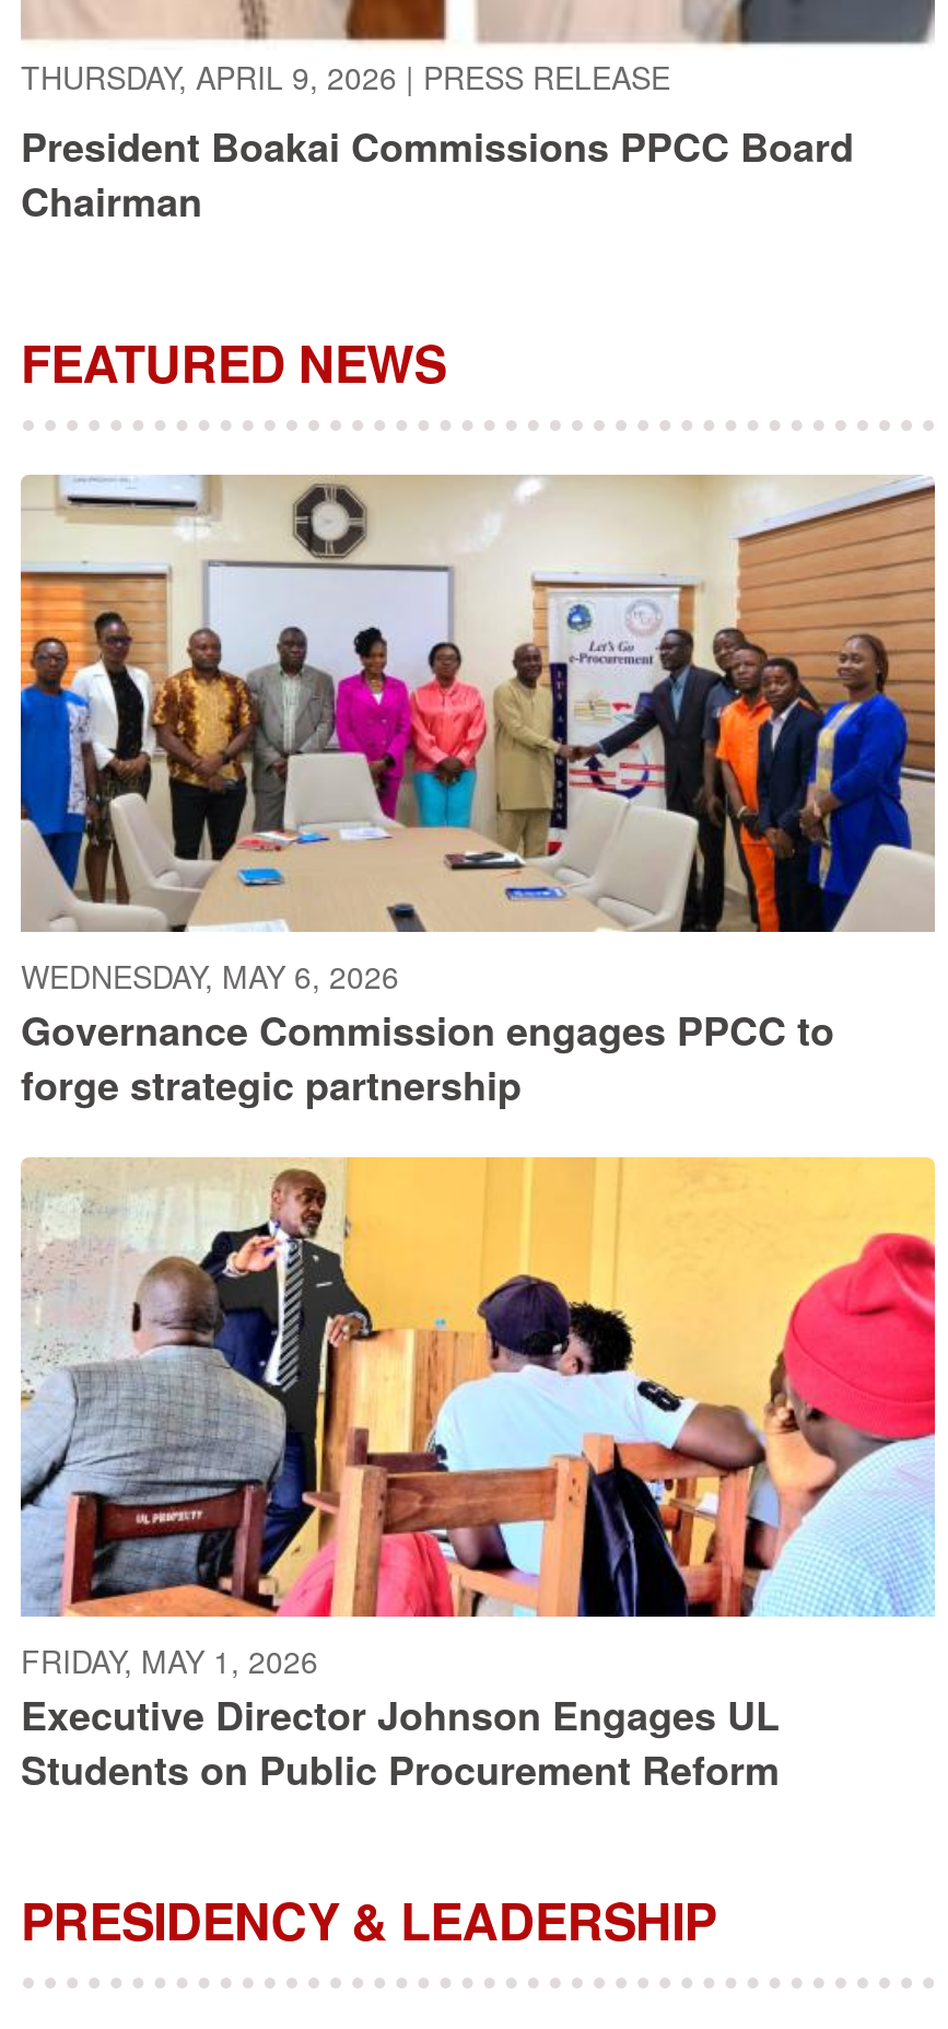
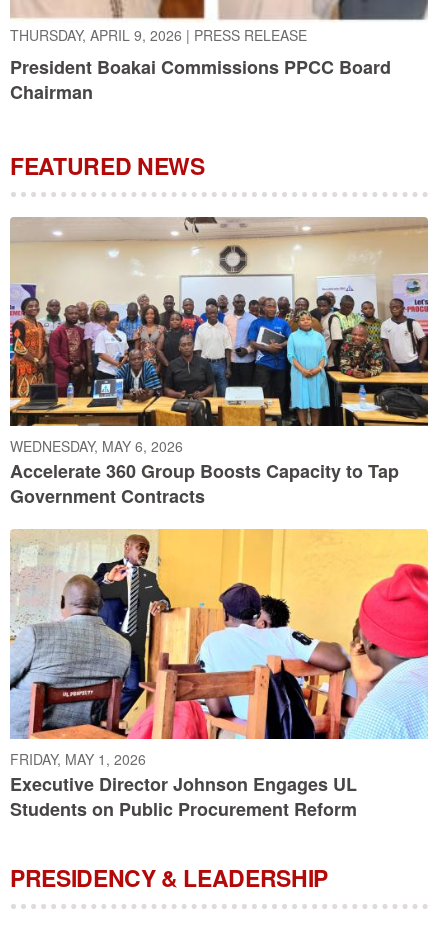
- [image]
- Governance Commission engages PPCC to
- forge strategic partnership
+ [image]
+ Accelerate 360 Group Boosts Capacity to Tap
+ Government Contracts
